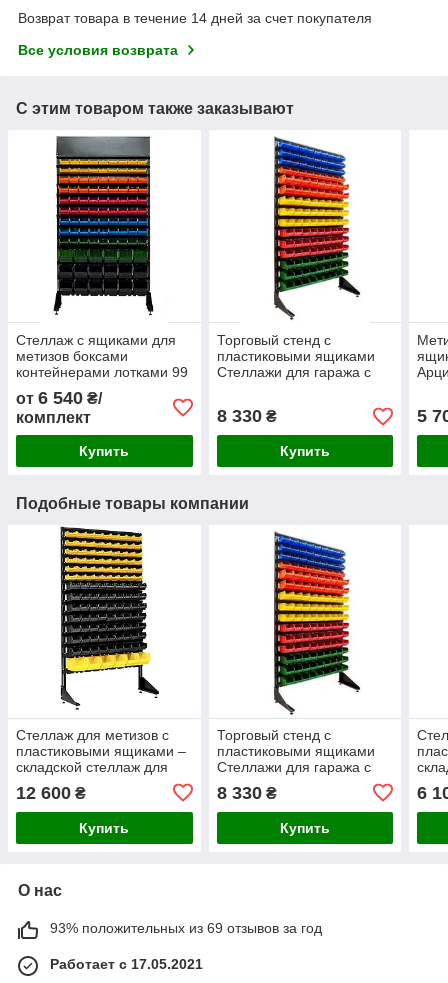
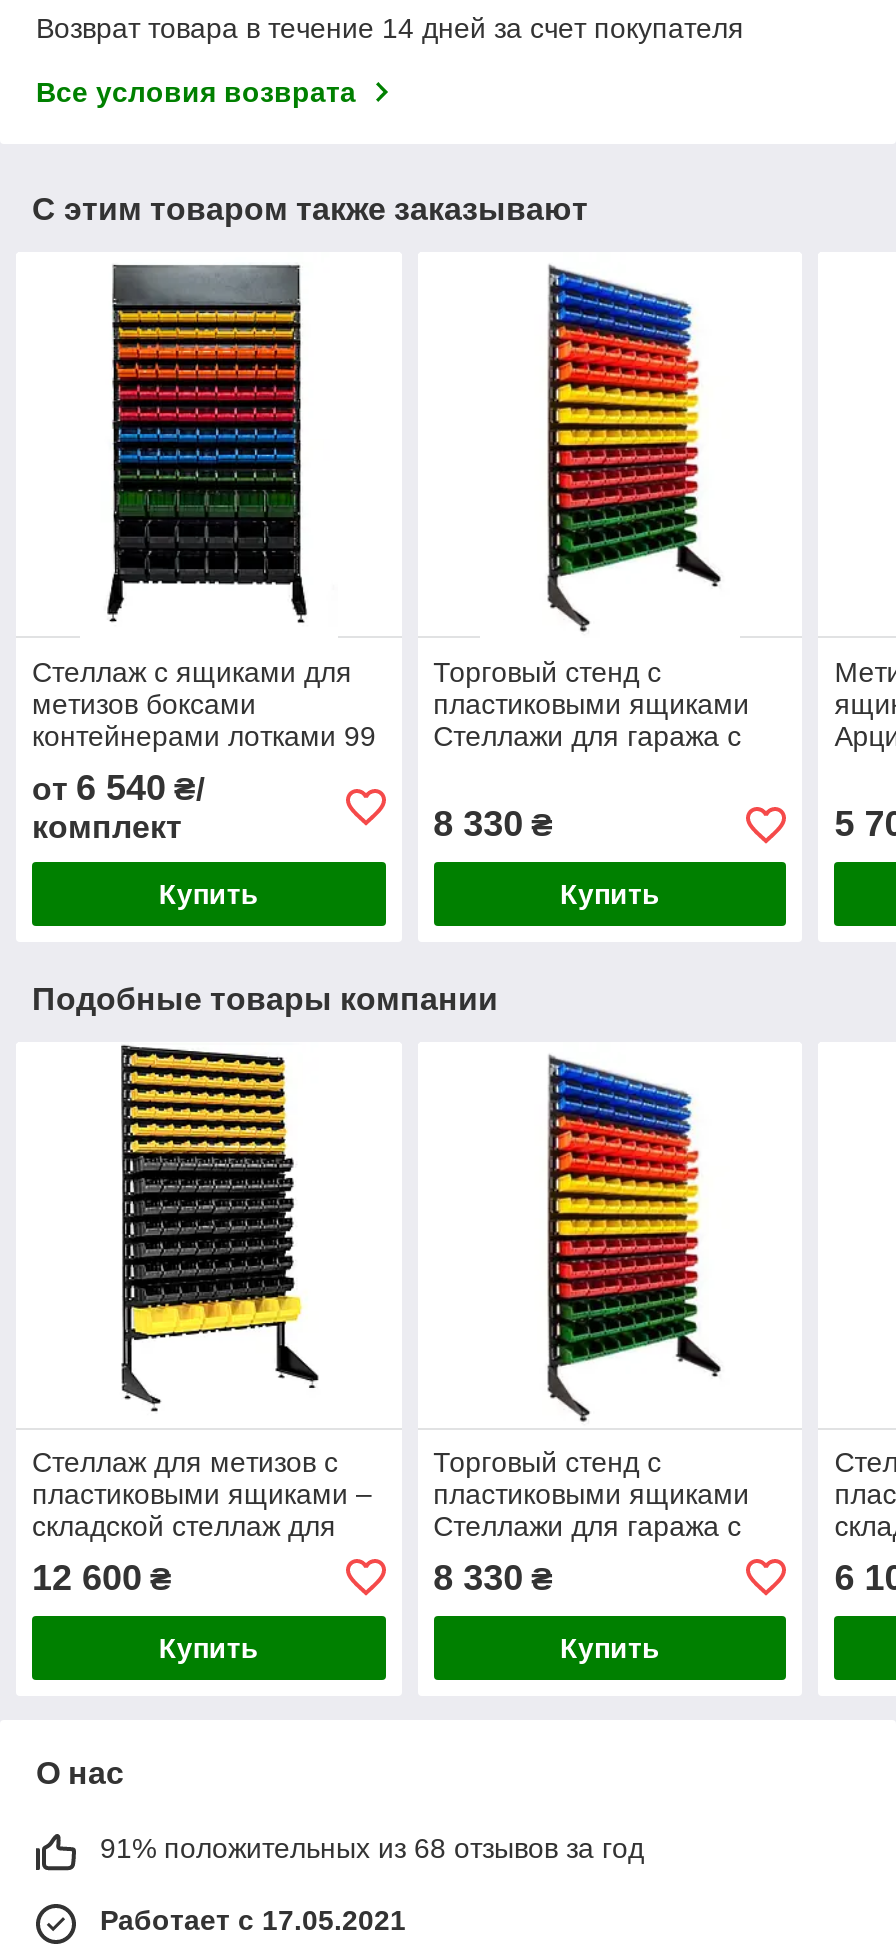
- 93% положительных из 69 отзывов за год
+ 91% положительных из 68 отзывов за год
